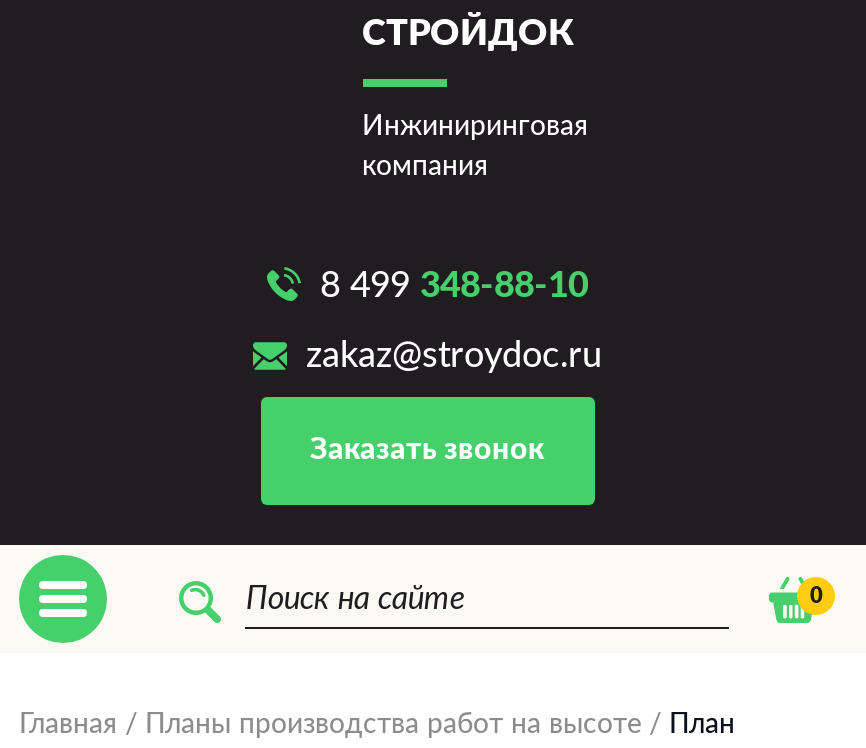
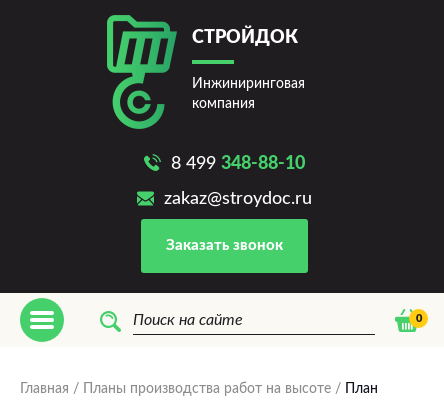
+ [image]
